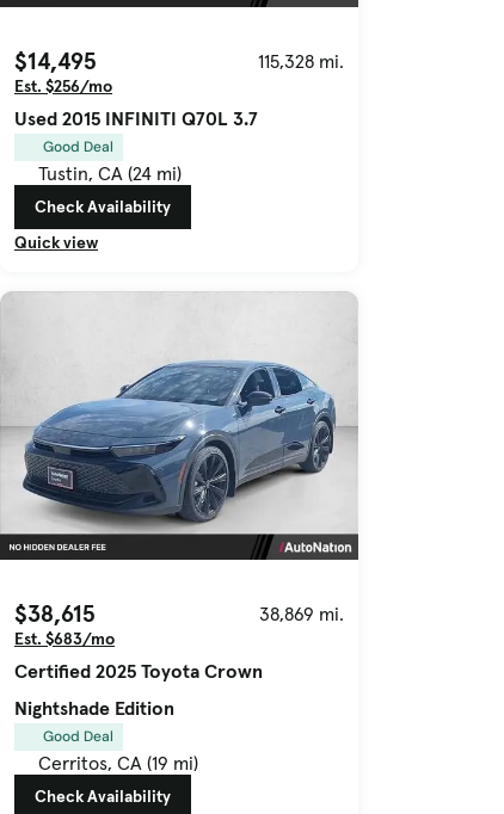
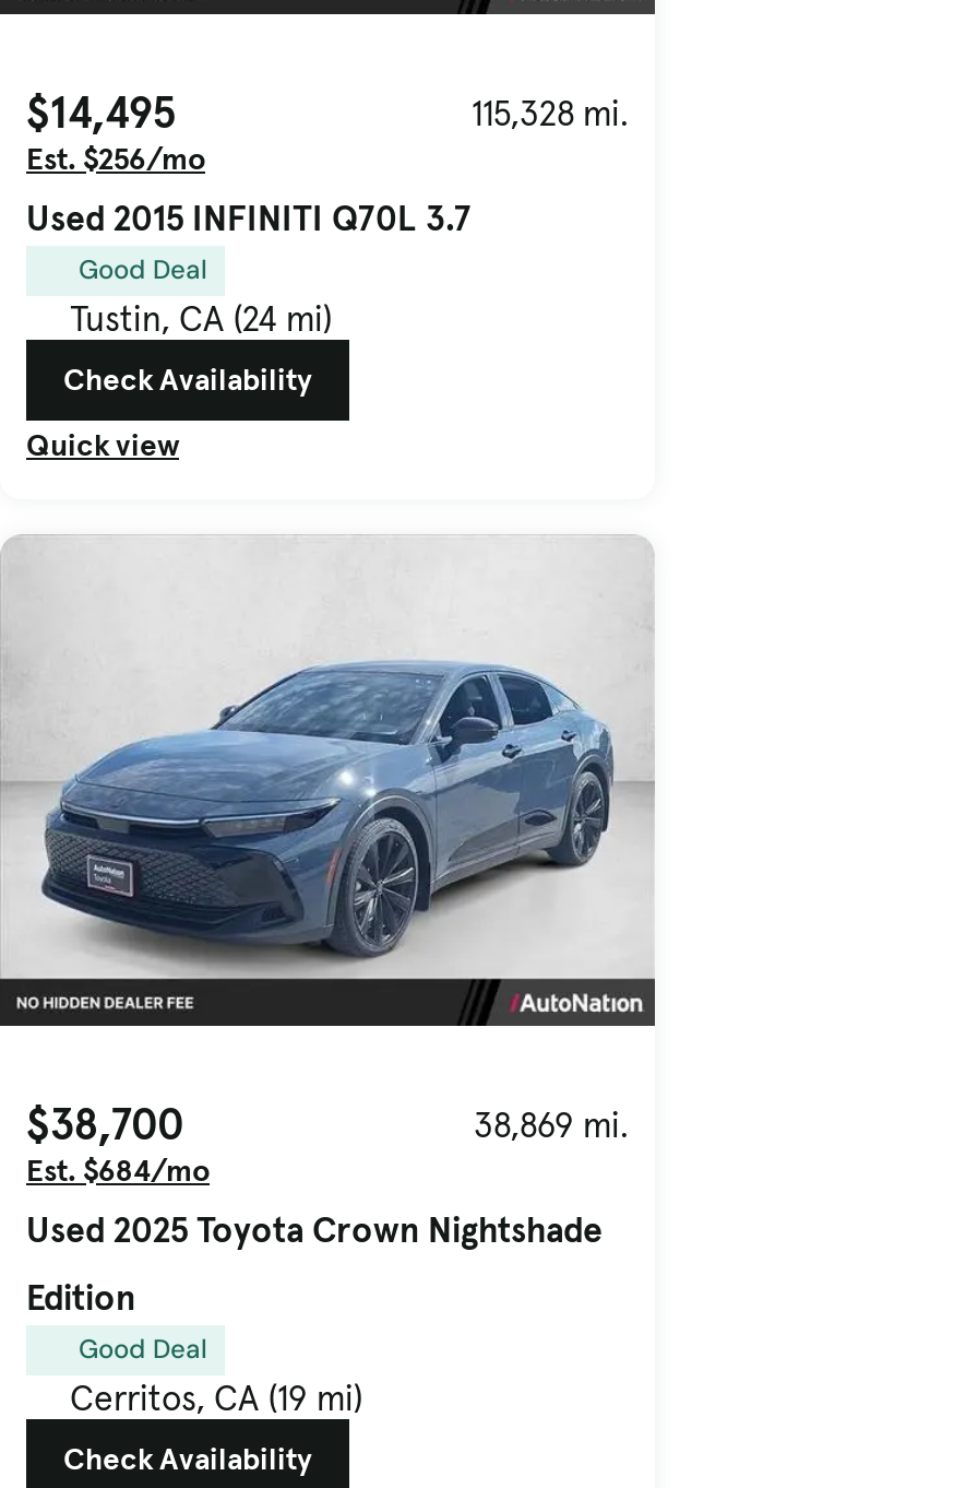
- $38,615
+ $38,700

- Est. $683/mo
- Certified 2025 Toyota Crown
+ Est. $684/mo
+ Used 2025 Toyota Crown Nightshade

- Nightshade Edition
+ Edition
